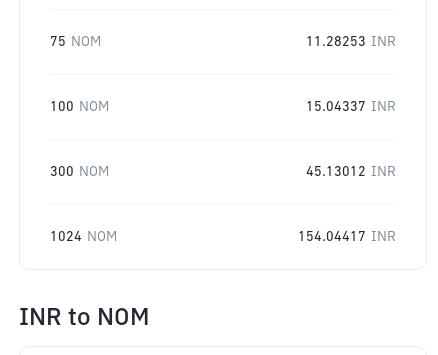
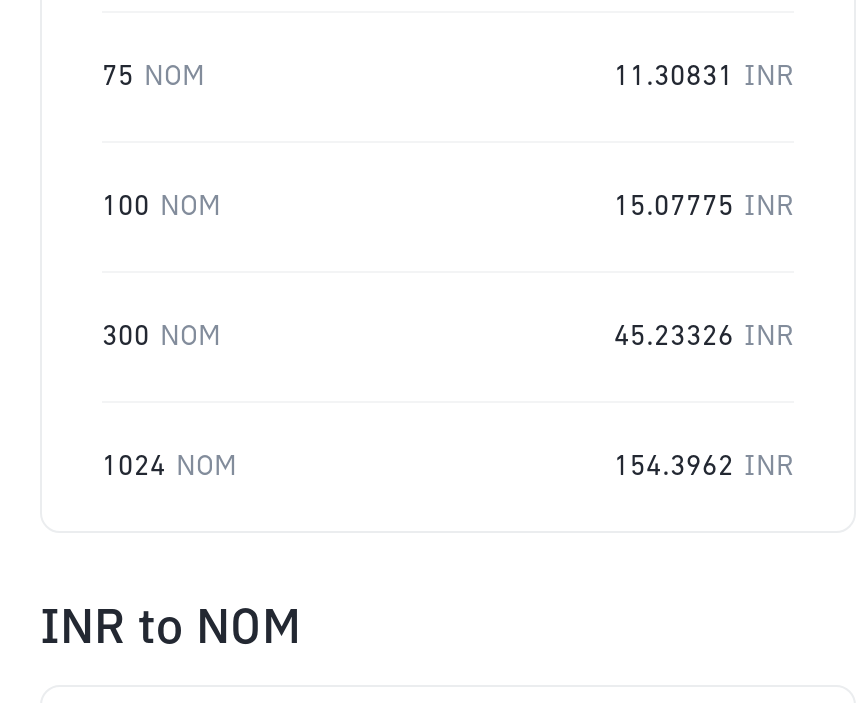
- 11.28253 INR
+ 11.30831 INR

- 15.04337 INR
+ 15.07775 INR

- 45.13012 INR
+ 45.23326 INR

- 154.04417 INR
+ 154.3962 INR
